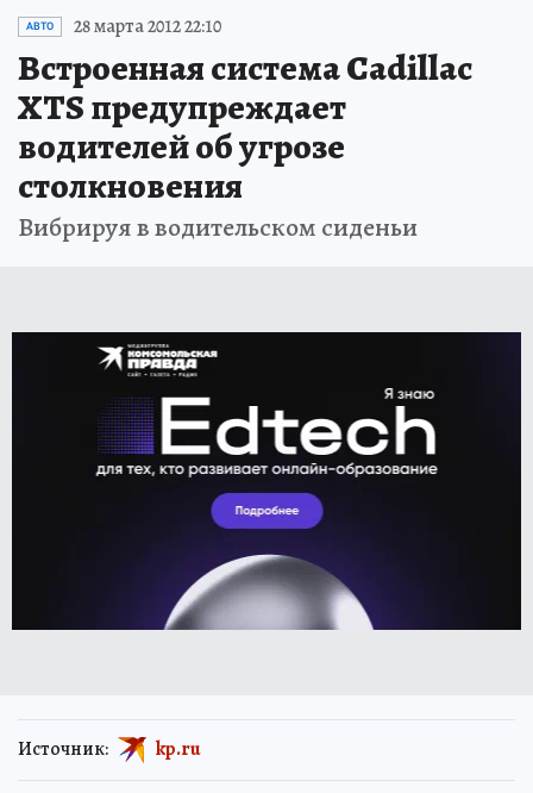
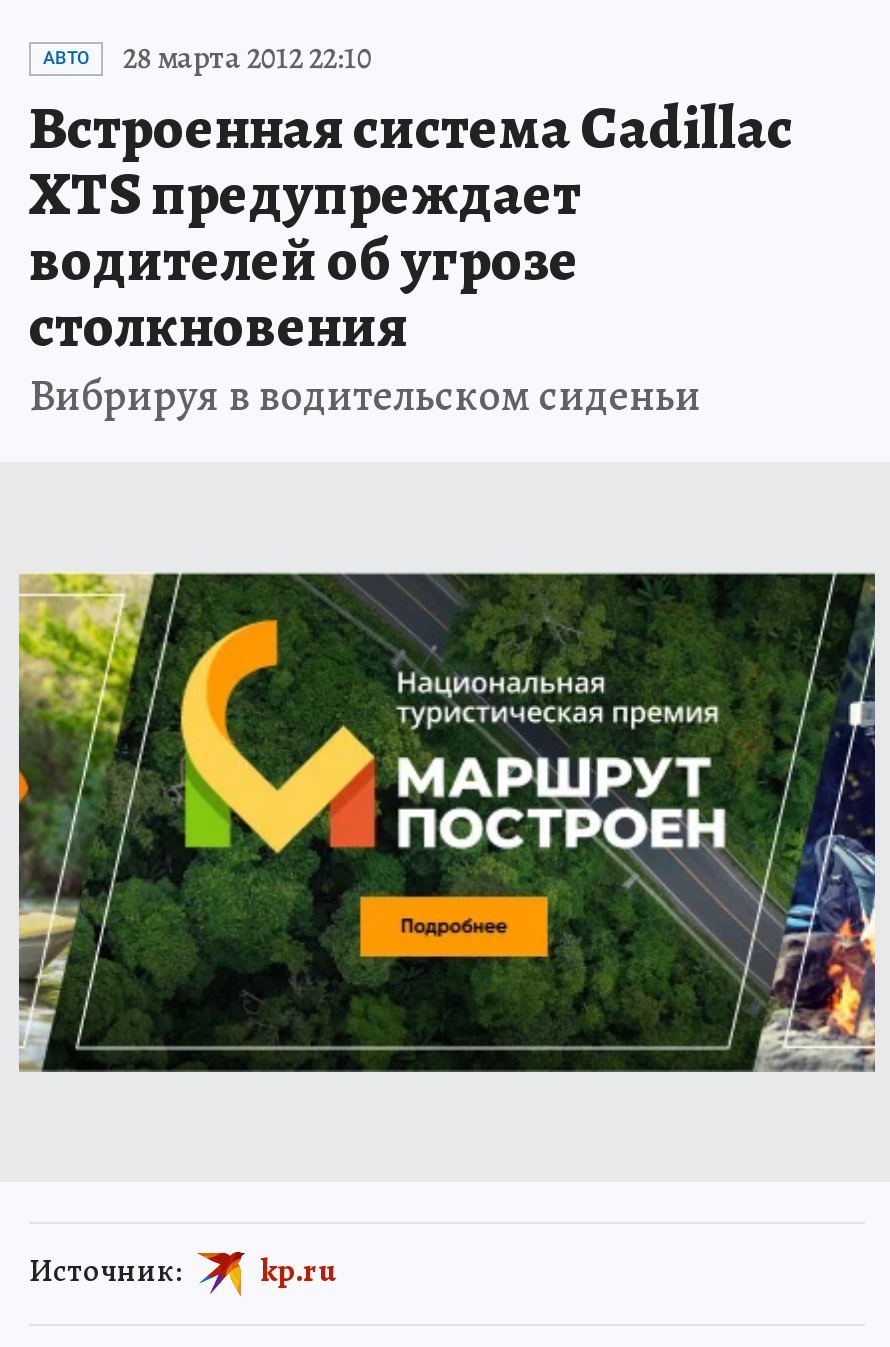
- [image]
+ [image]
